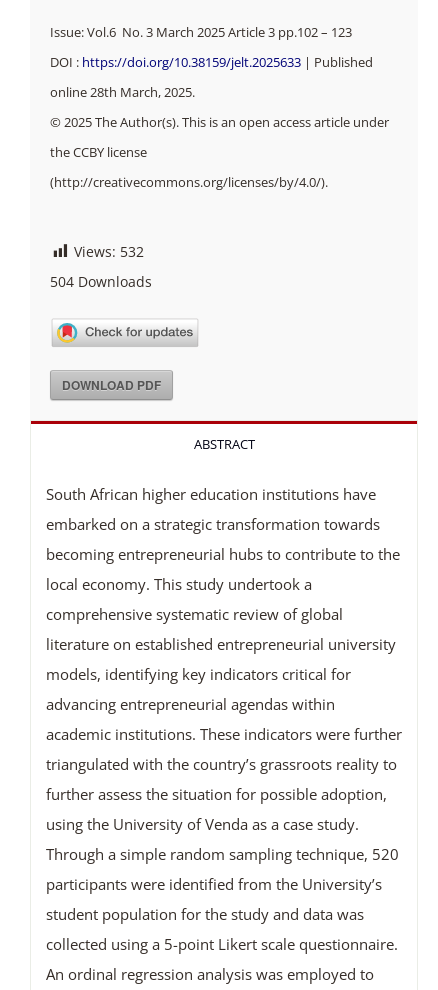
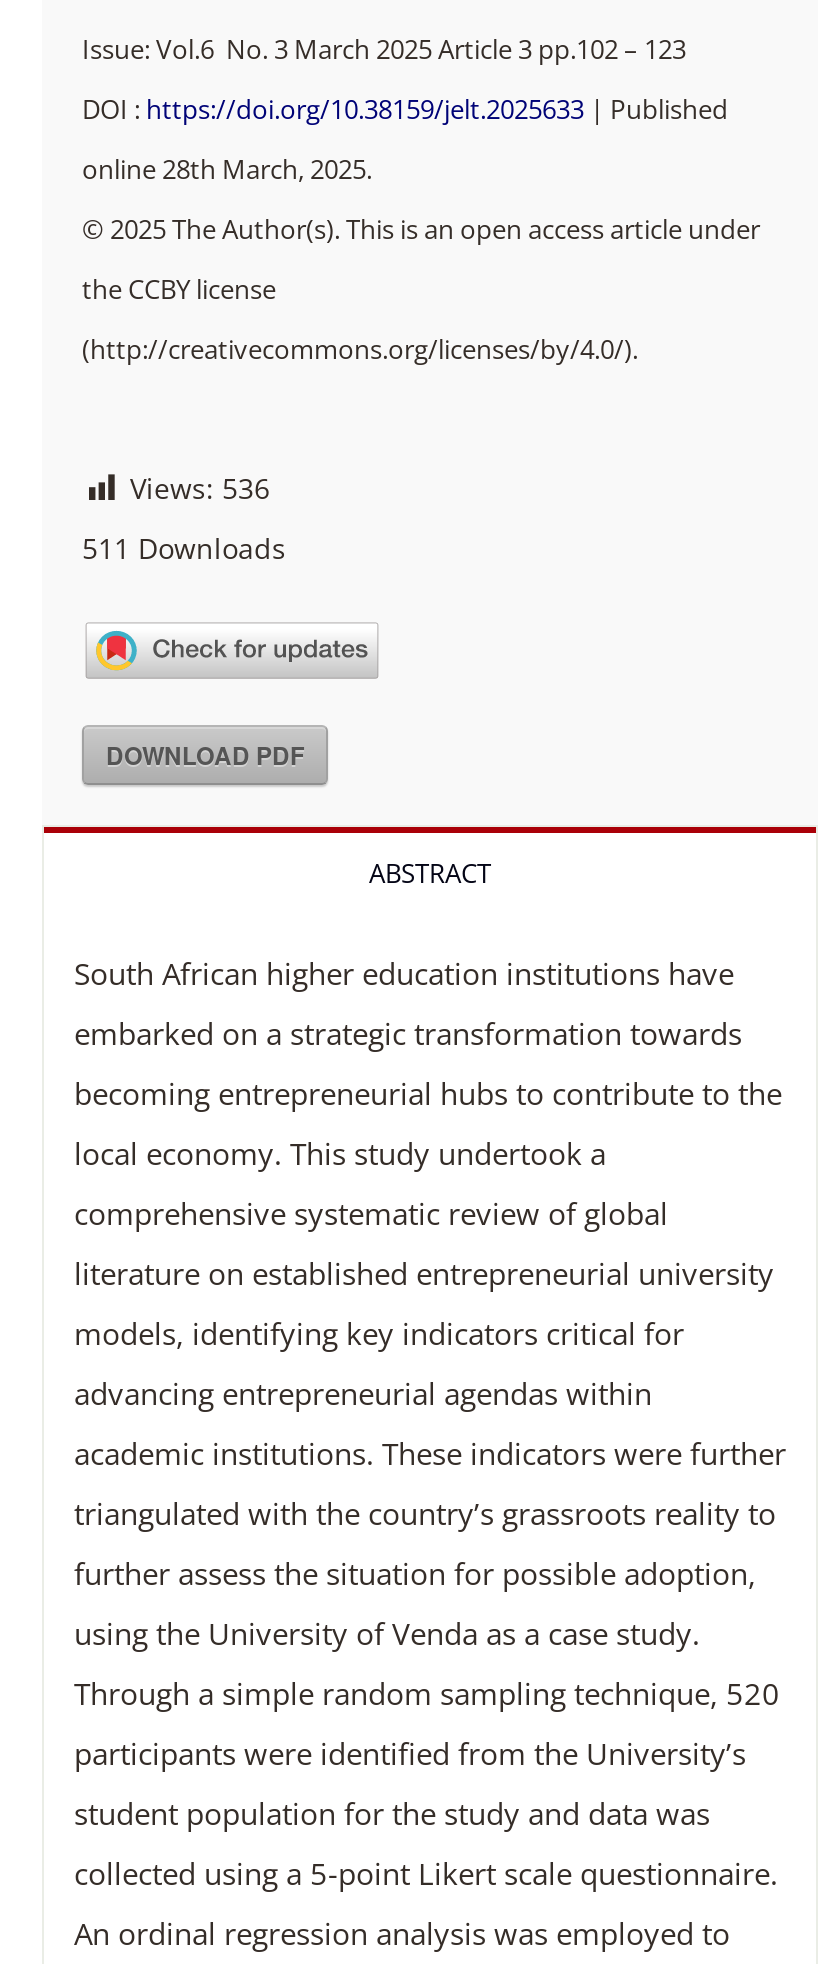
- Views: 532
+ Views: 536

- 504 Downloads
+ 511 Downloads
